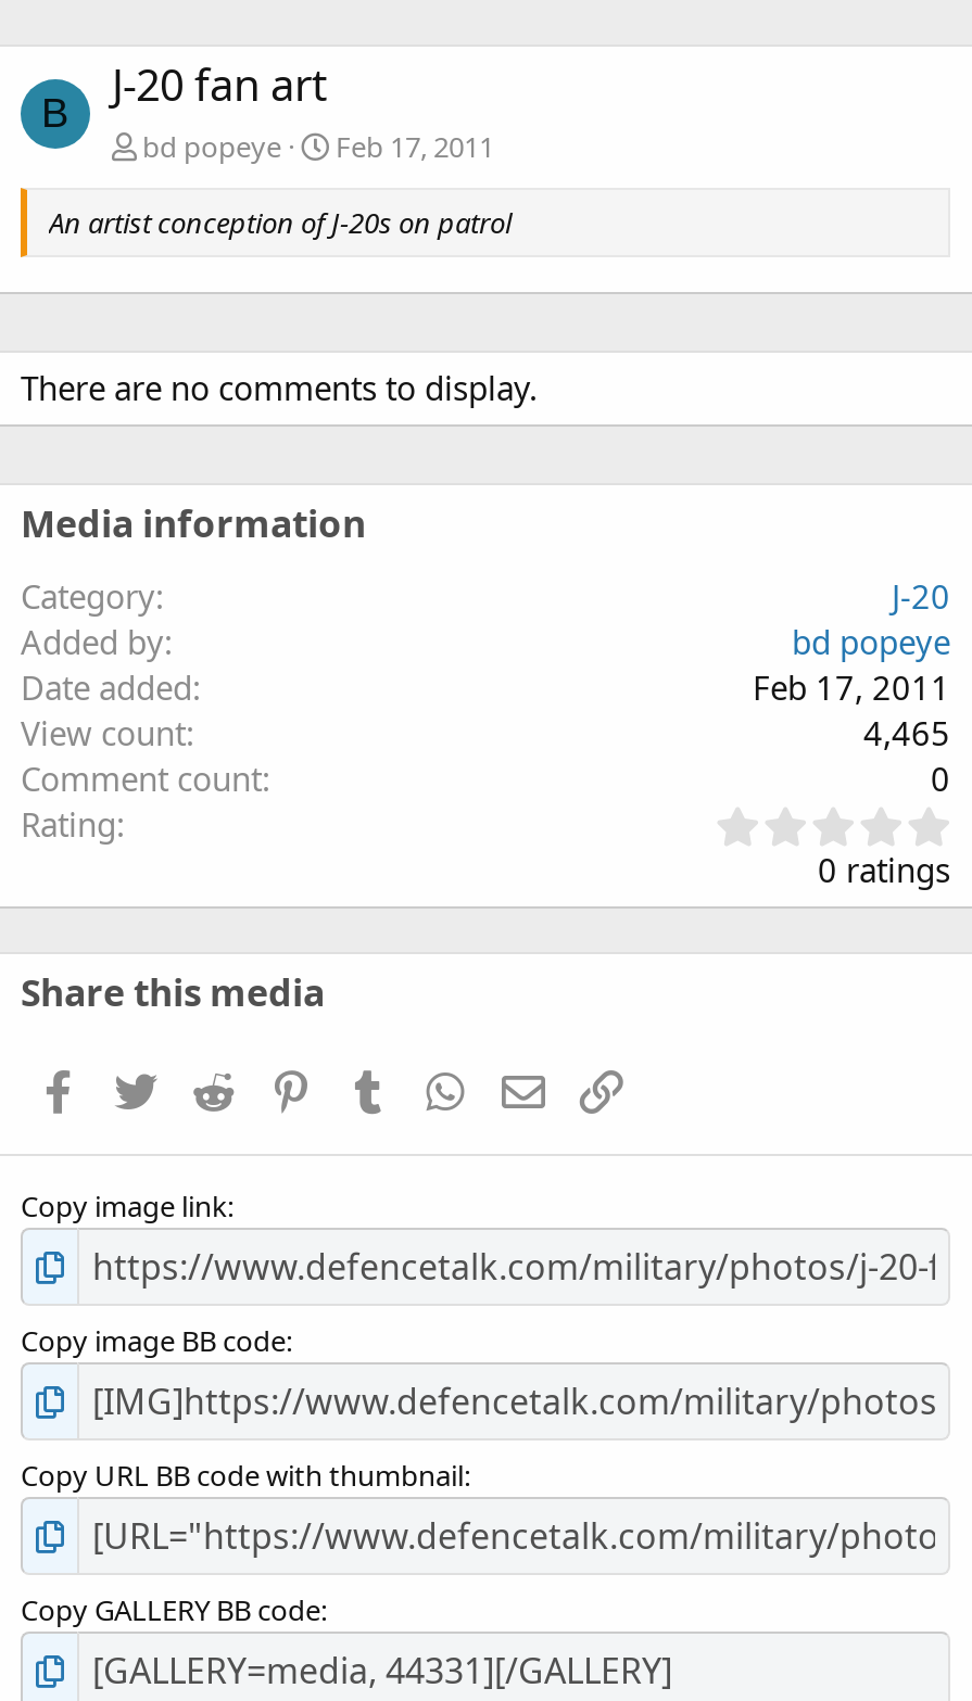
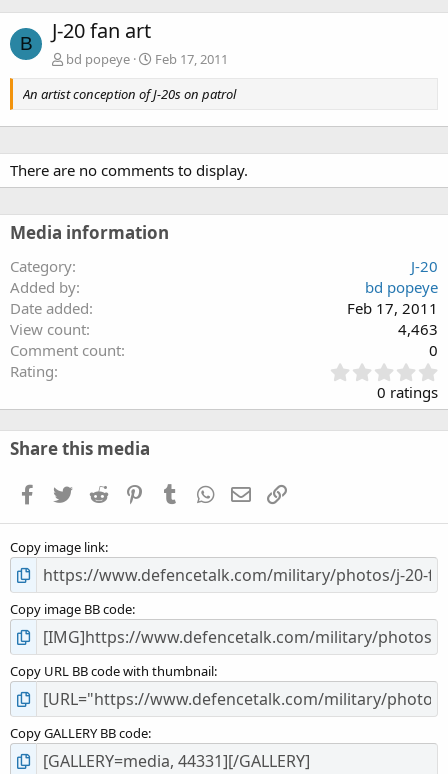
- 4,465
+ 4,463
